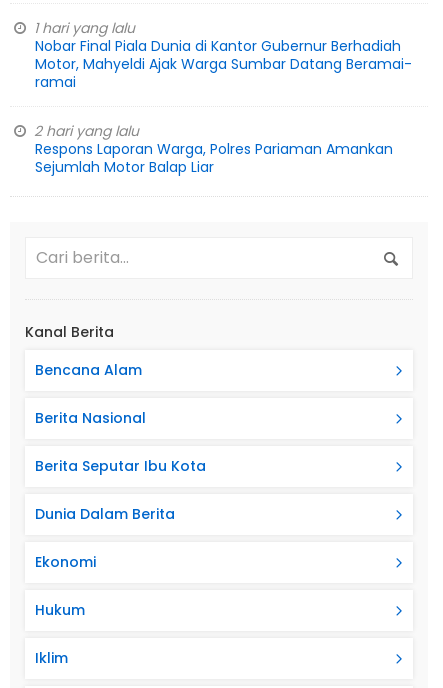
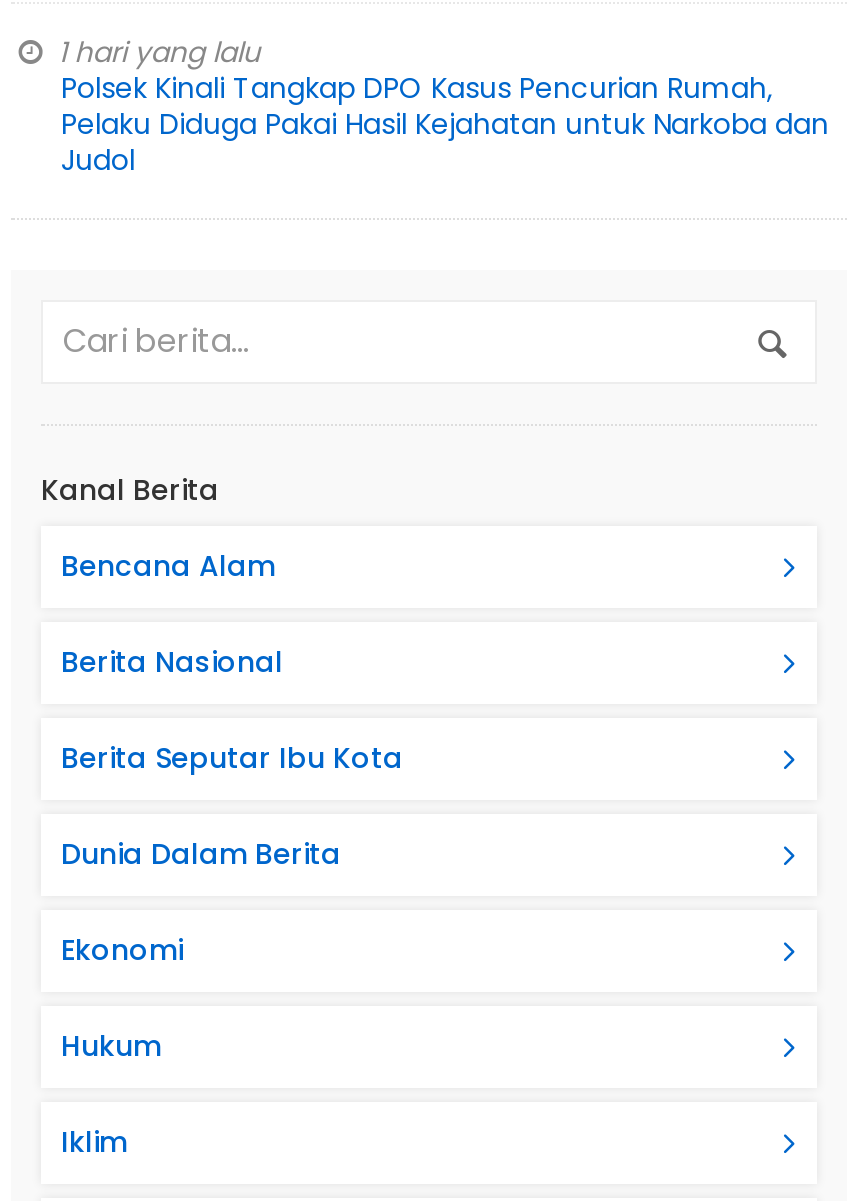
- Nobar Final Piala Dunia di Kantor Gubernur Berhadiah
- Motor, Mahyeldi Ajak Warga Sumbar Datang Beramai-
- ramai
- 2 hari yang lalu
- Respons Laporan Warga, Polres Pariaman Amankan
- Sejumlah Motor Balap Liar
+ Polsek Kinali Tangkap DPO Kasus Pencurian Rumah,
+ Pelaku Diduga Pakai Hasil Kejahatan untuk Narkoba dan
+ Judol
